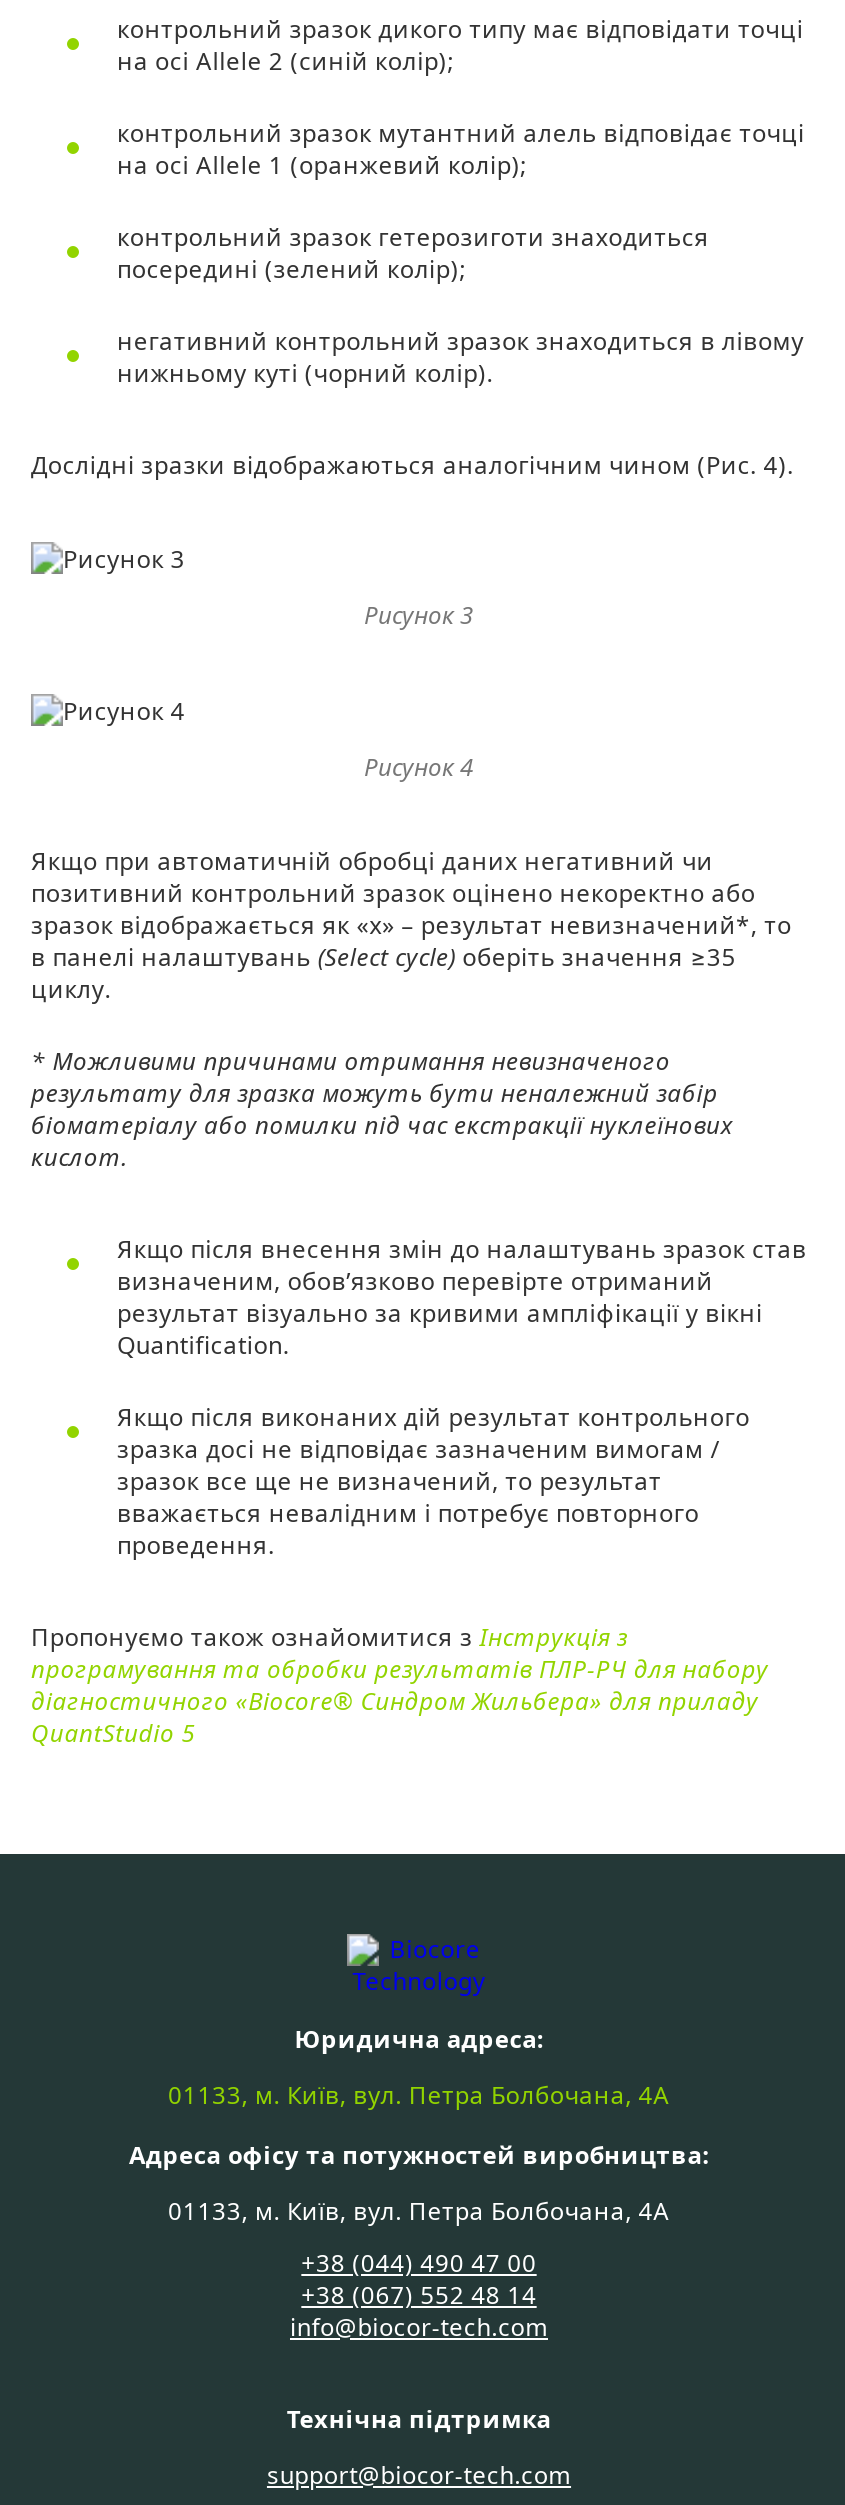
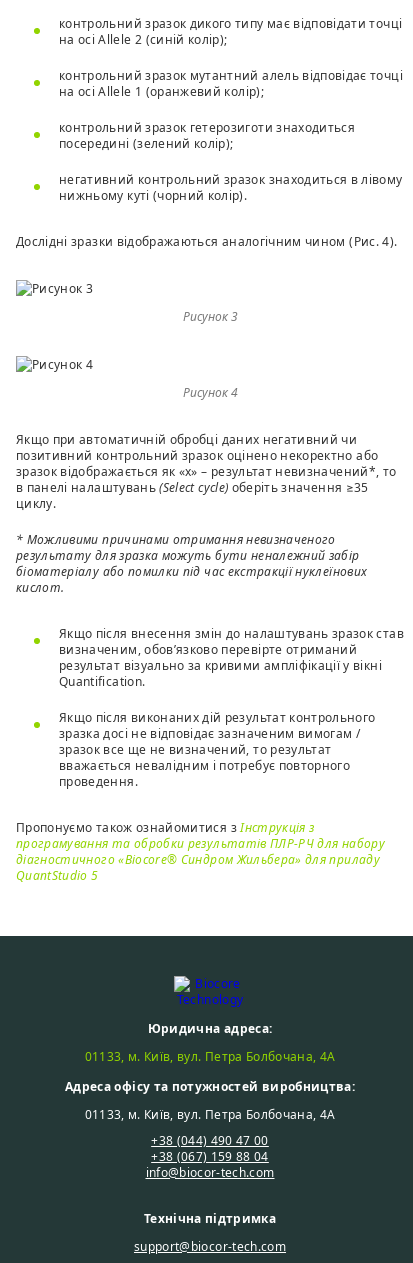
- +38 (067) 552 48 14
+ +38 (067) 159 88 04
